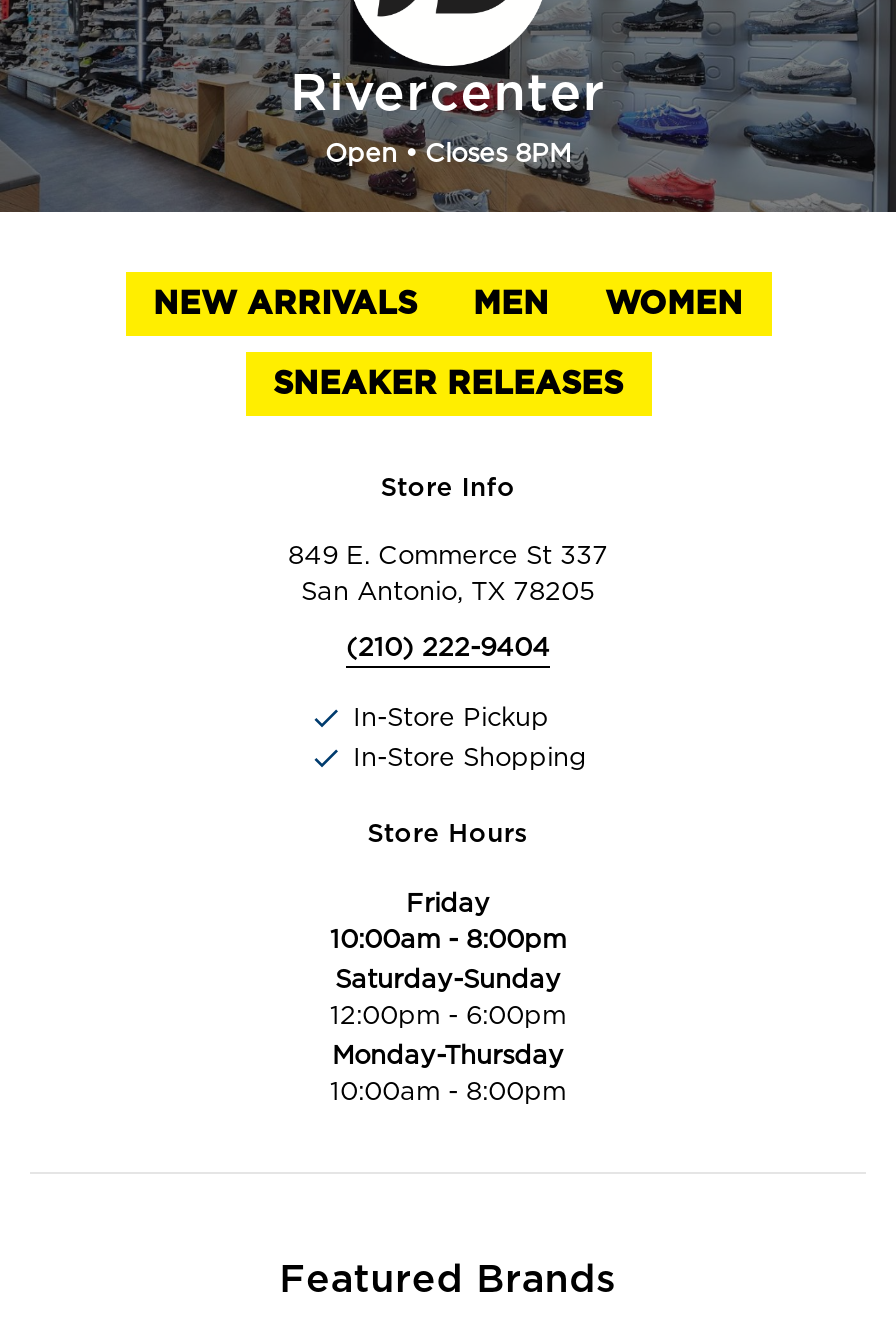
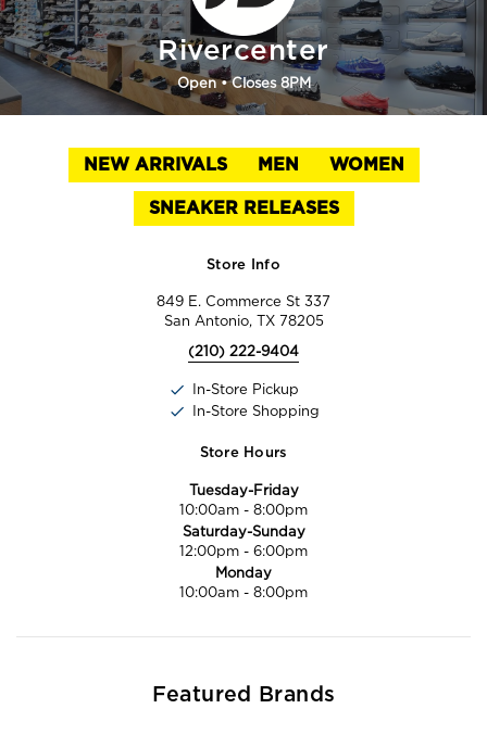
- Friday
+ Tuesday-Friday

- Monday-Thursday
+ Monday
